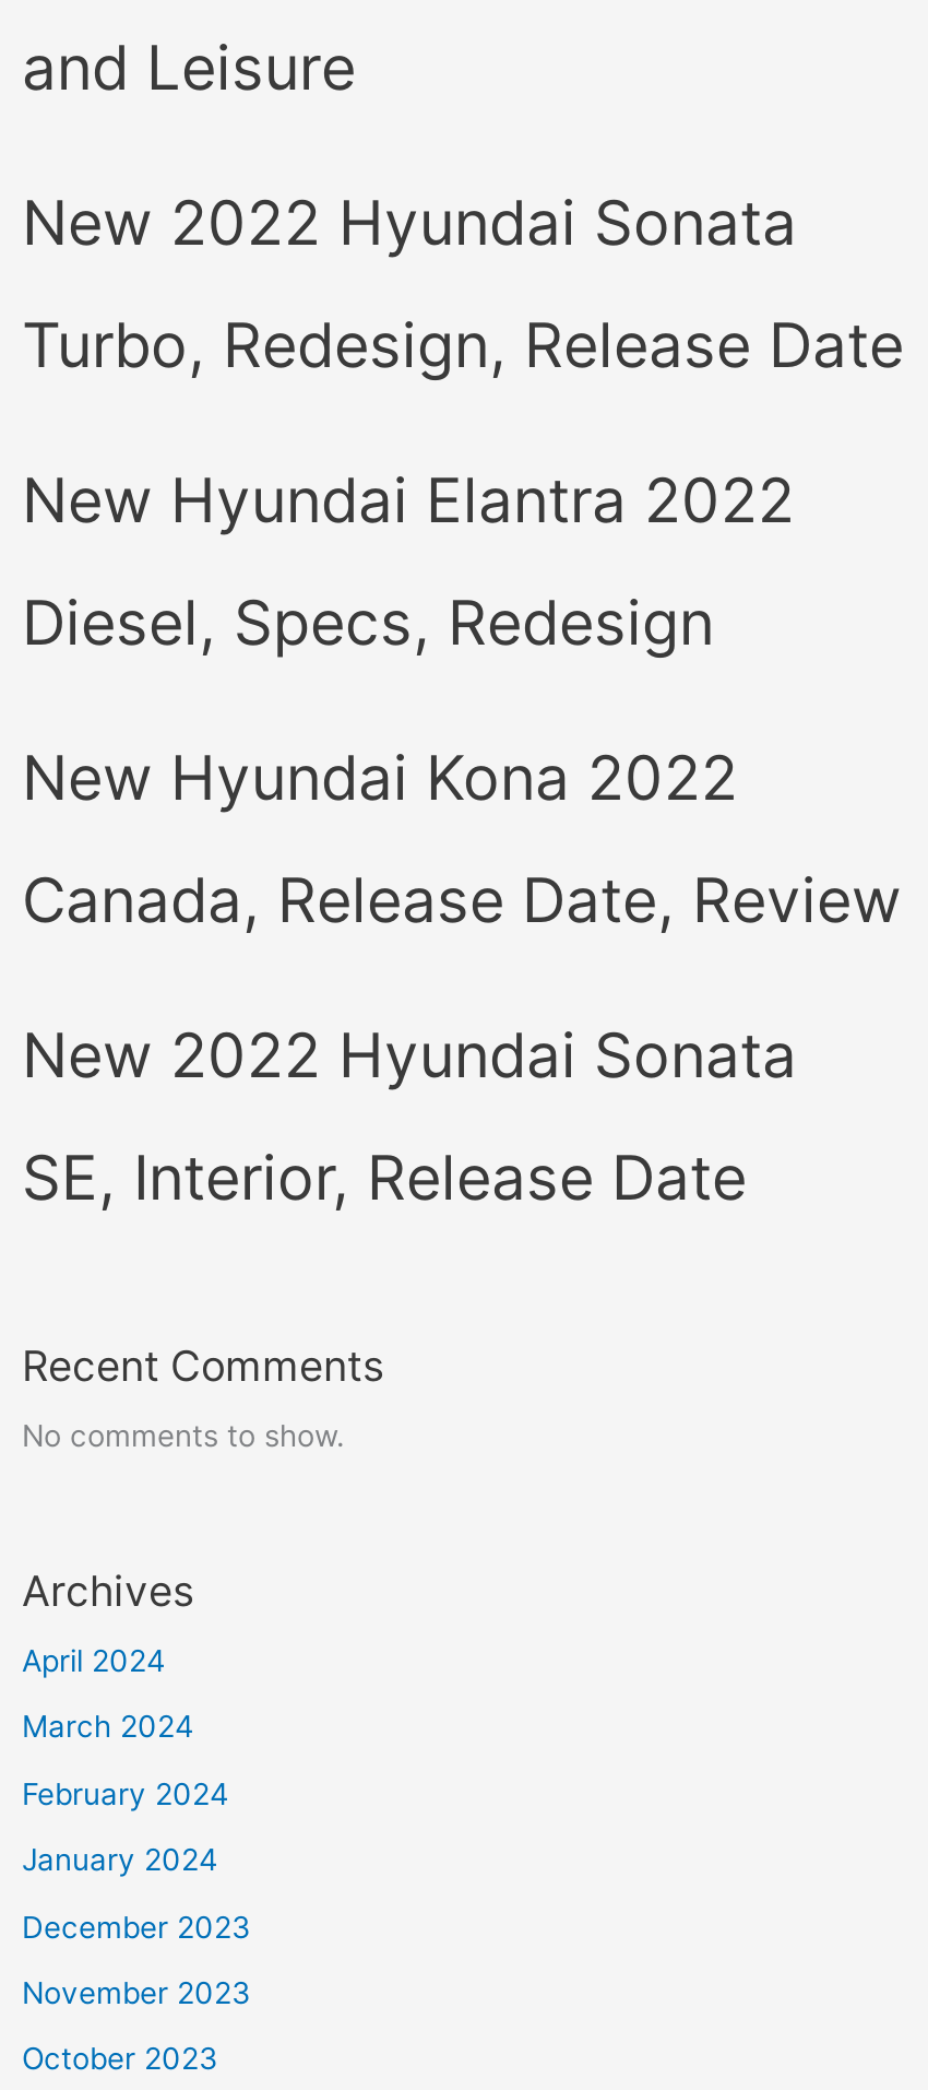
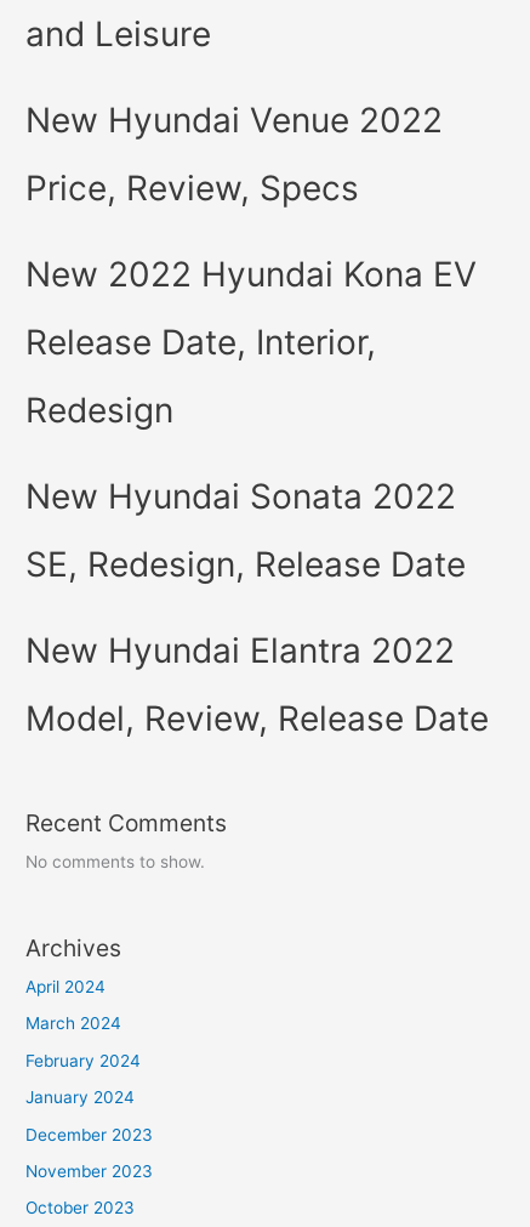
- New 2022 Hyundai Sonata
- Turbo, Redesign, Release Date
+ New Hyundai Venue 2022
+ Price, Review, Specs
+ New 2022 Hyundai Kona EV
+ Release Date, Interior,
+ Redesign
+ New Hyundai Sonata 2022
+ SE, Redesign, Release Date

moved down: New Hyundai Elantra 2022

- Diesel, Specs, Redesign
- New Hyundai Kona 2022
- Canada, Release Date, Review
- New 2022 Hyundai Sonata
- SE, Interior, Release Date
+ Model, Review, Release Date
